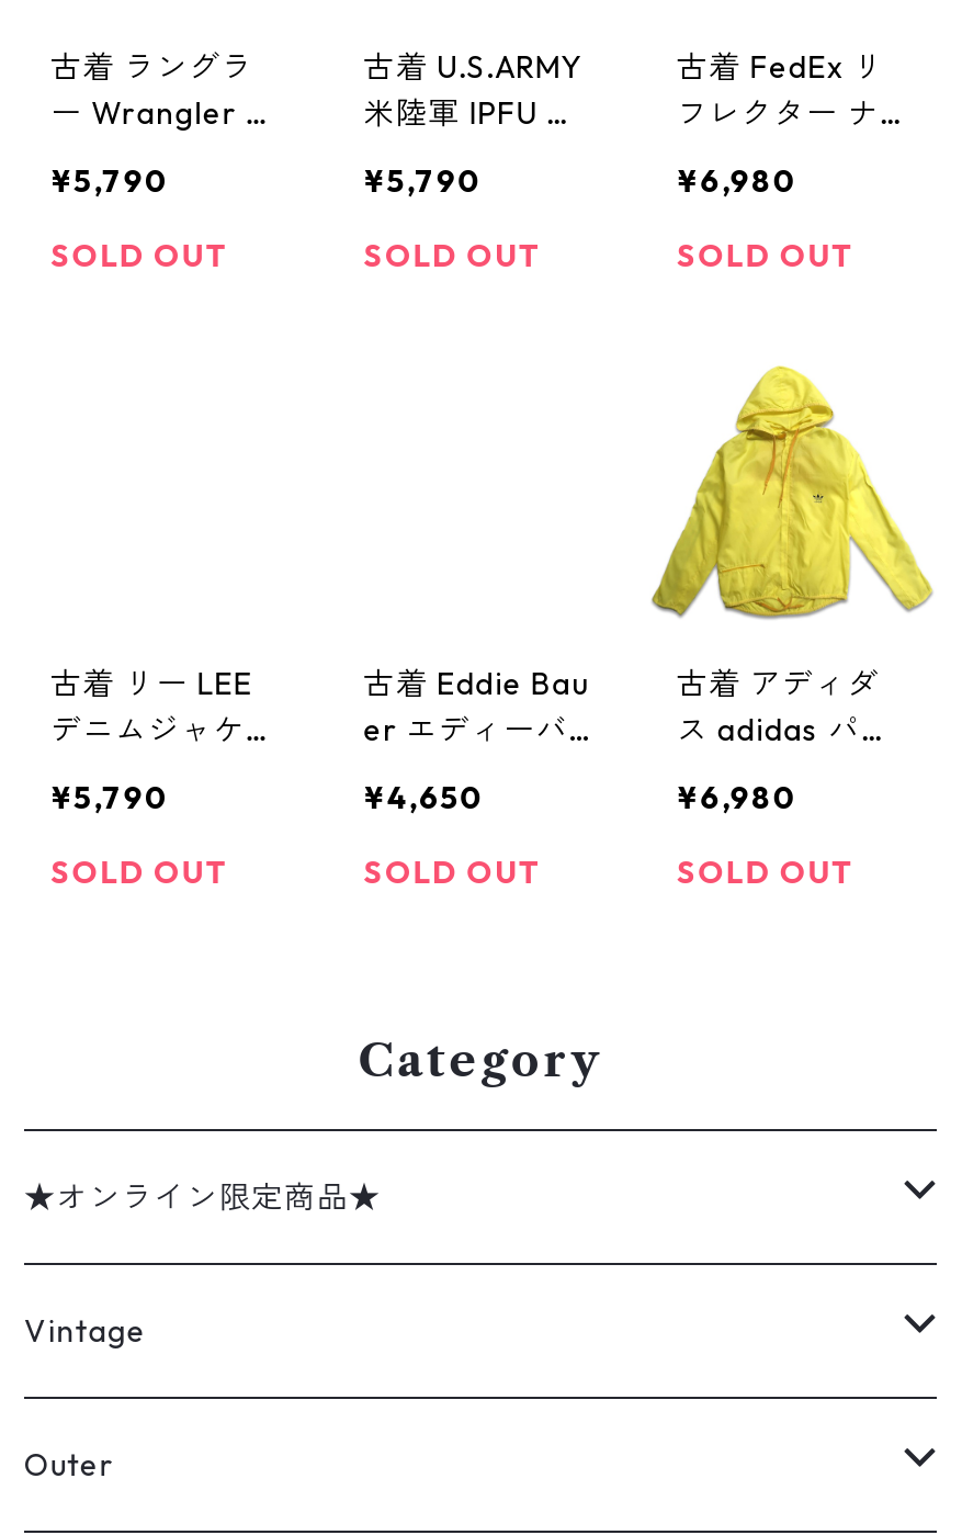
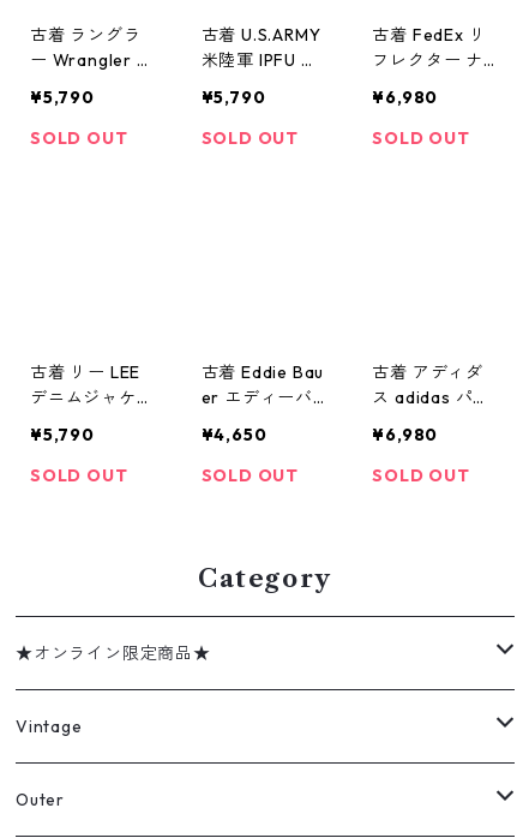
- [image]
